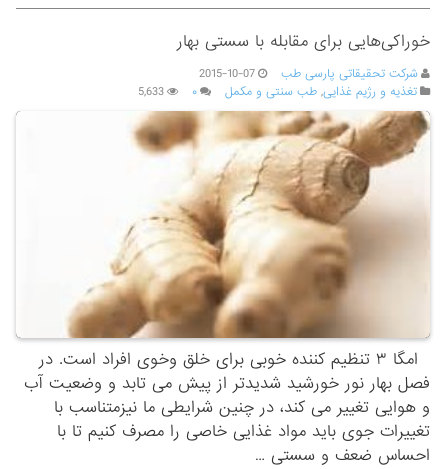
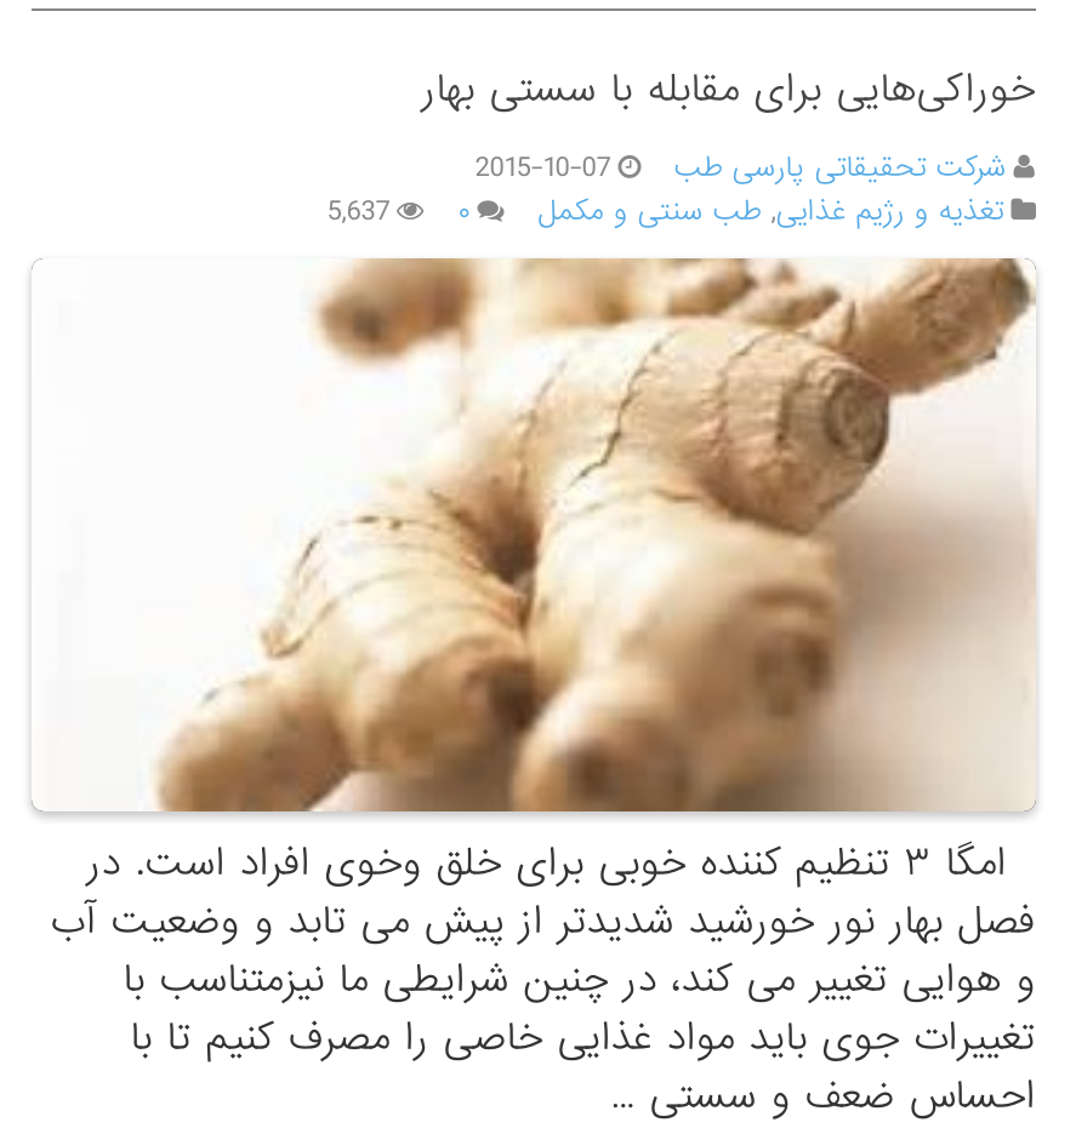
- 5,633
+ 5,637
